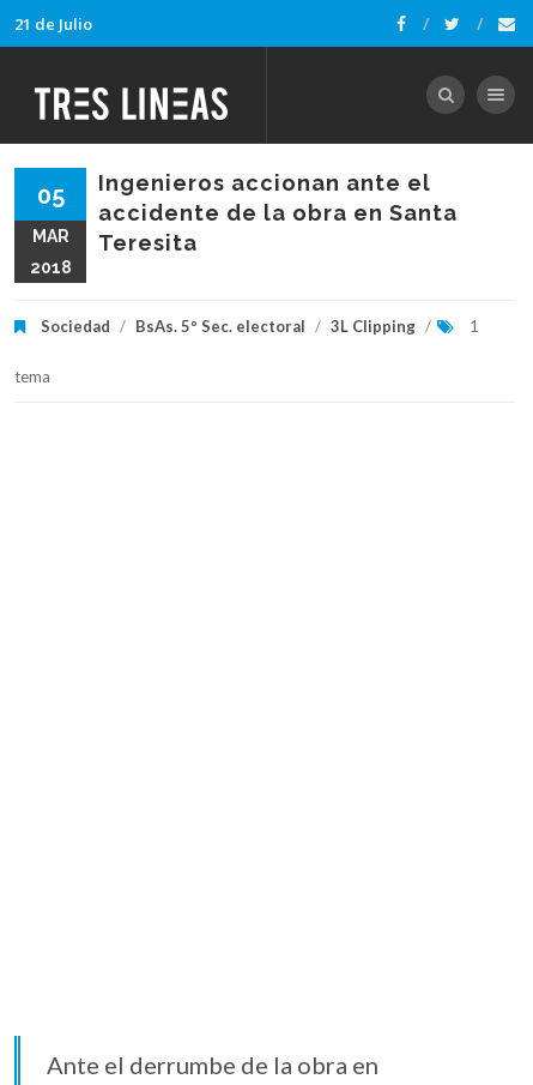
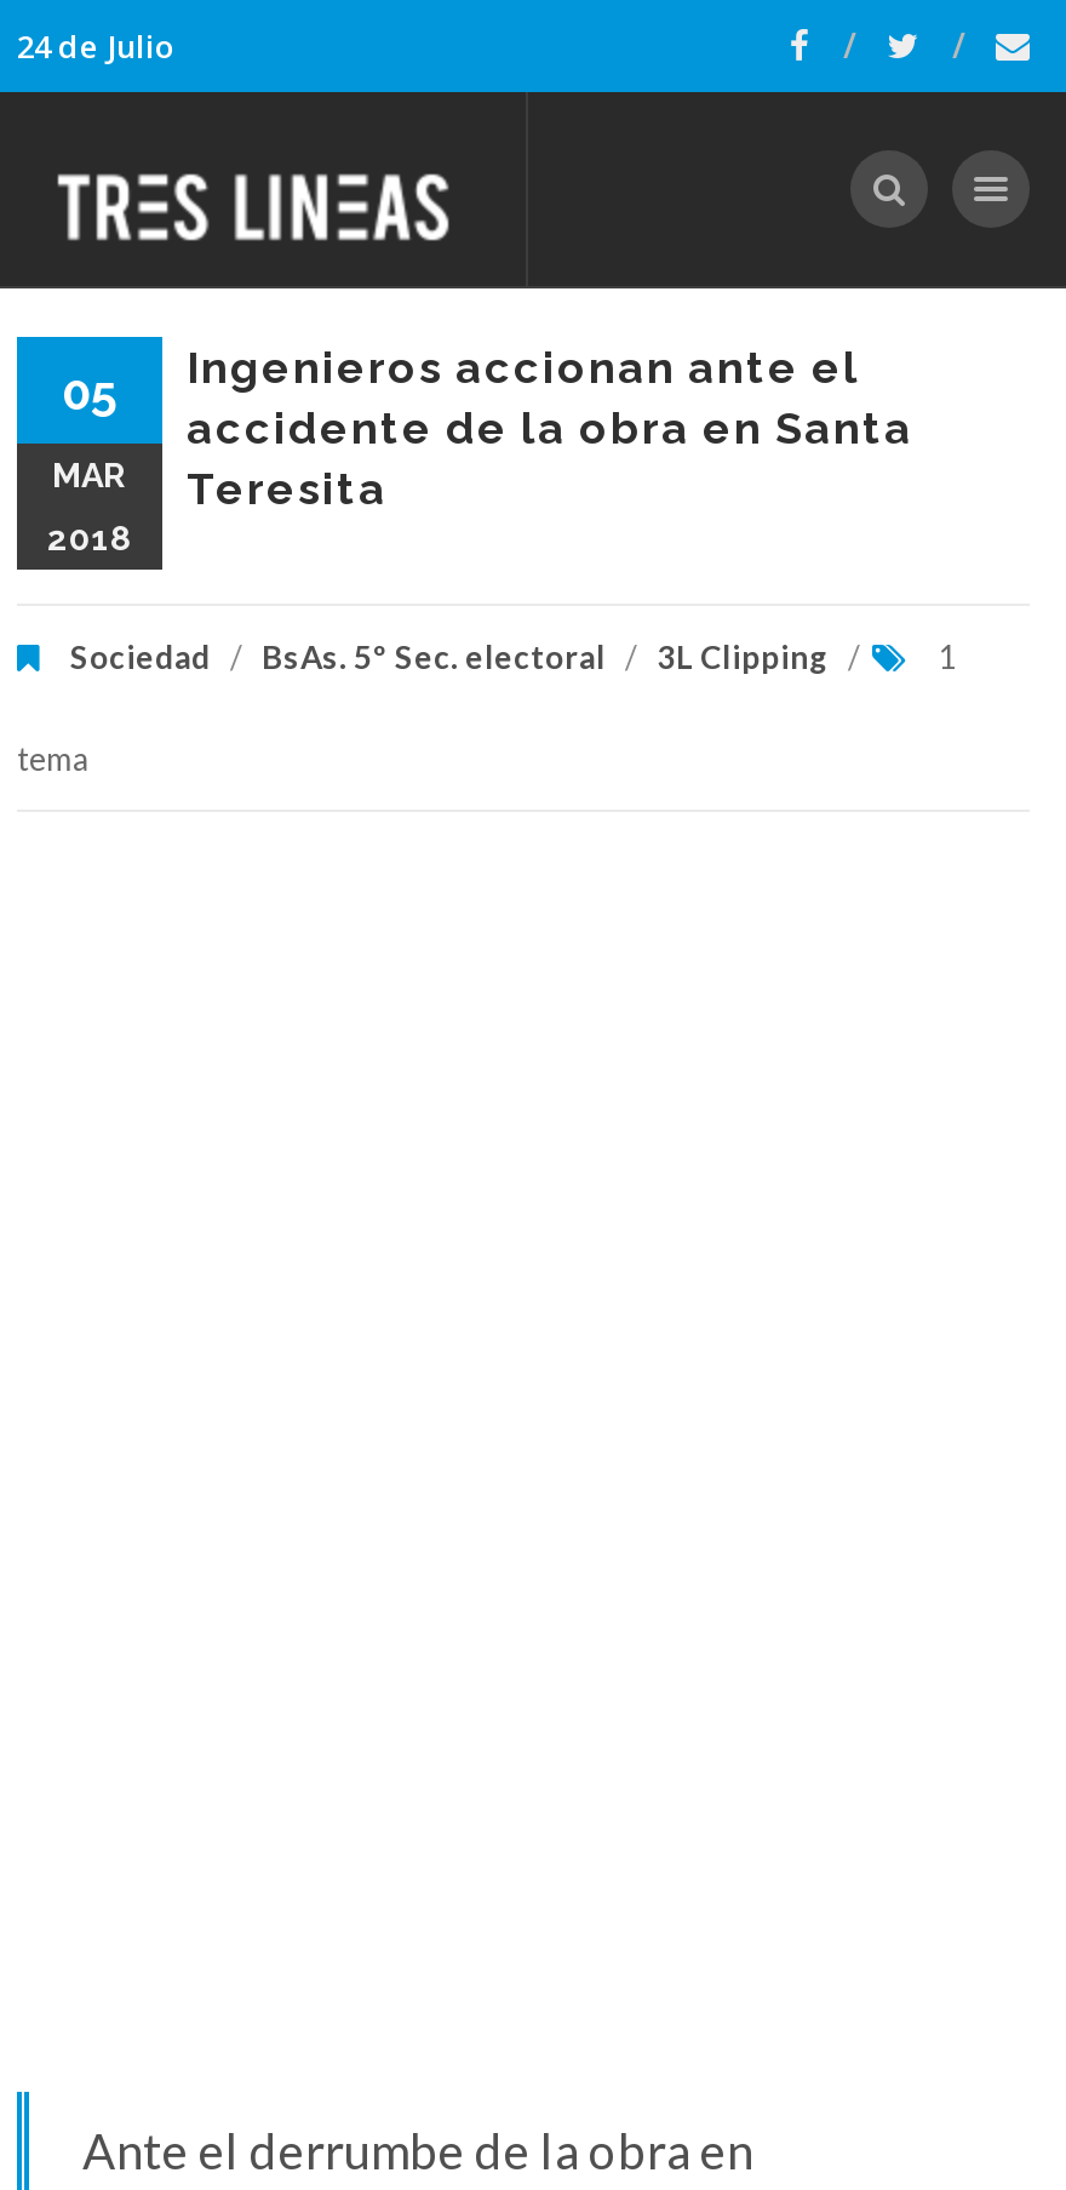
- 21 de Julio
+ 24 de Julio
